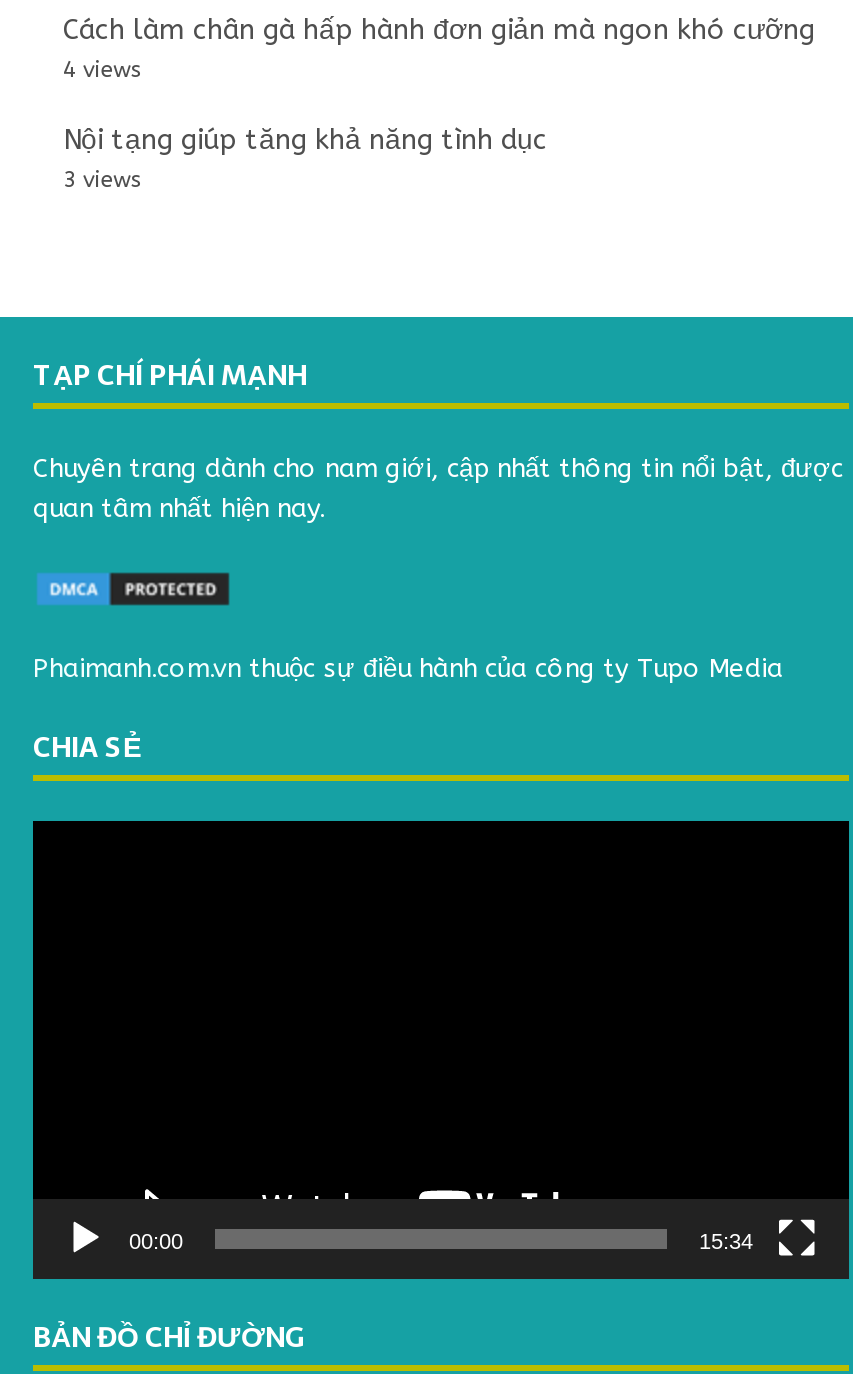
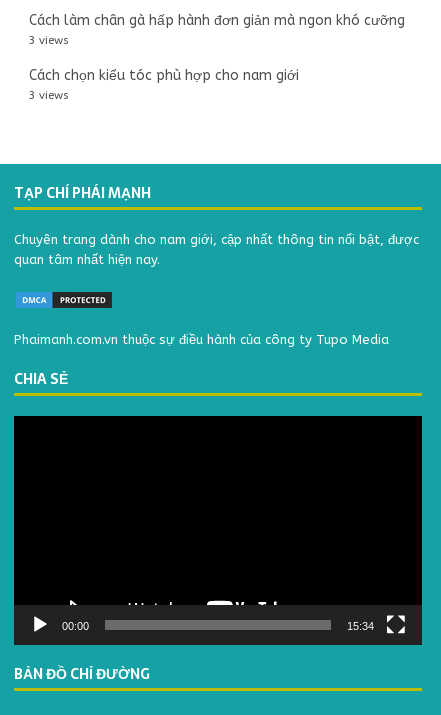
- 4 views
+ 3 views

- Nội tạng giúp tăng khả năng tình dục
+ Cách chọn kiểu tóc phù hợp cho nam giới
